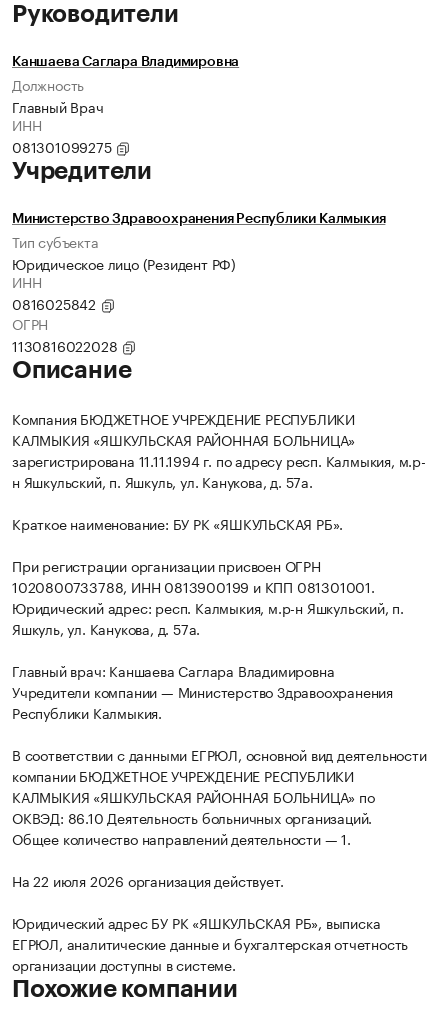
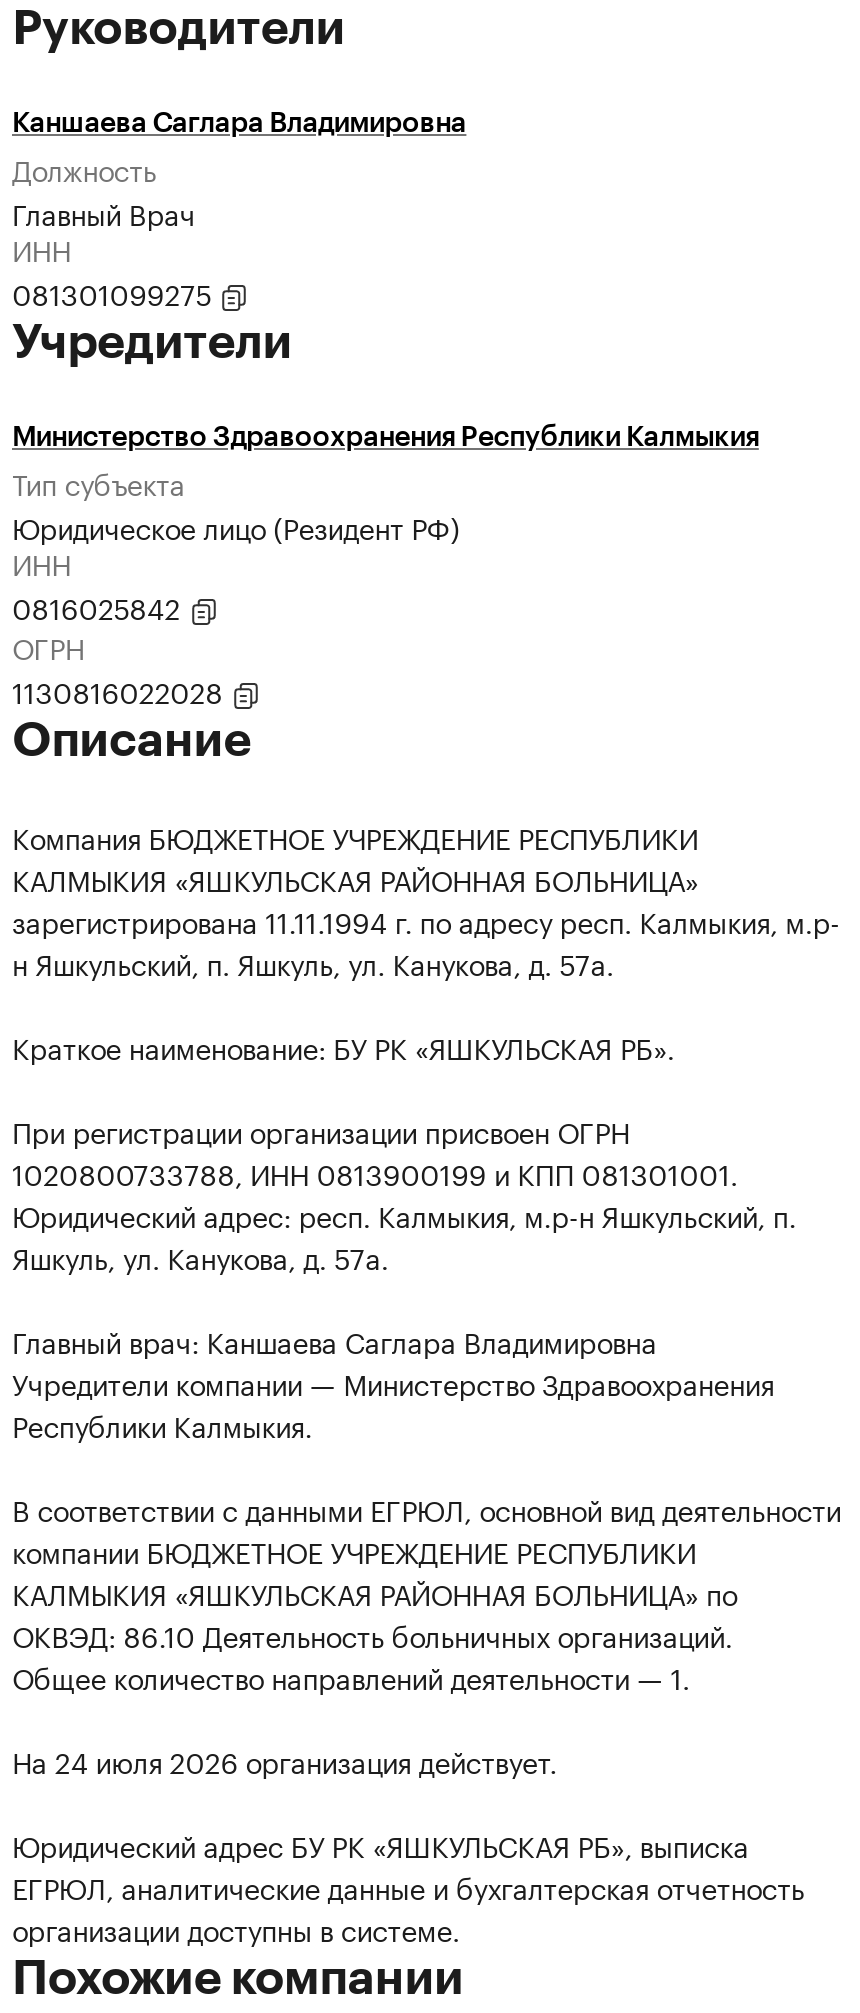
- На 22 июля 2026 организация действует.
+ На 24 июля 2026 организация действует.
